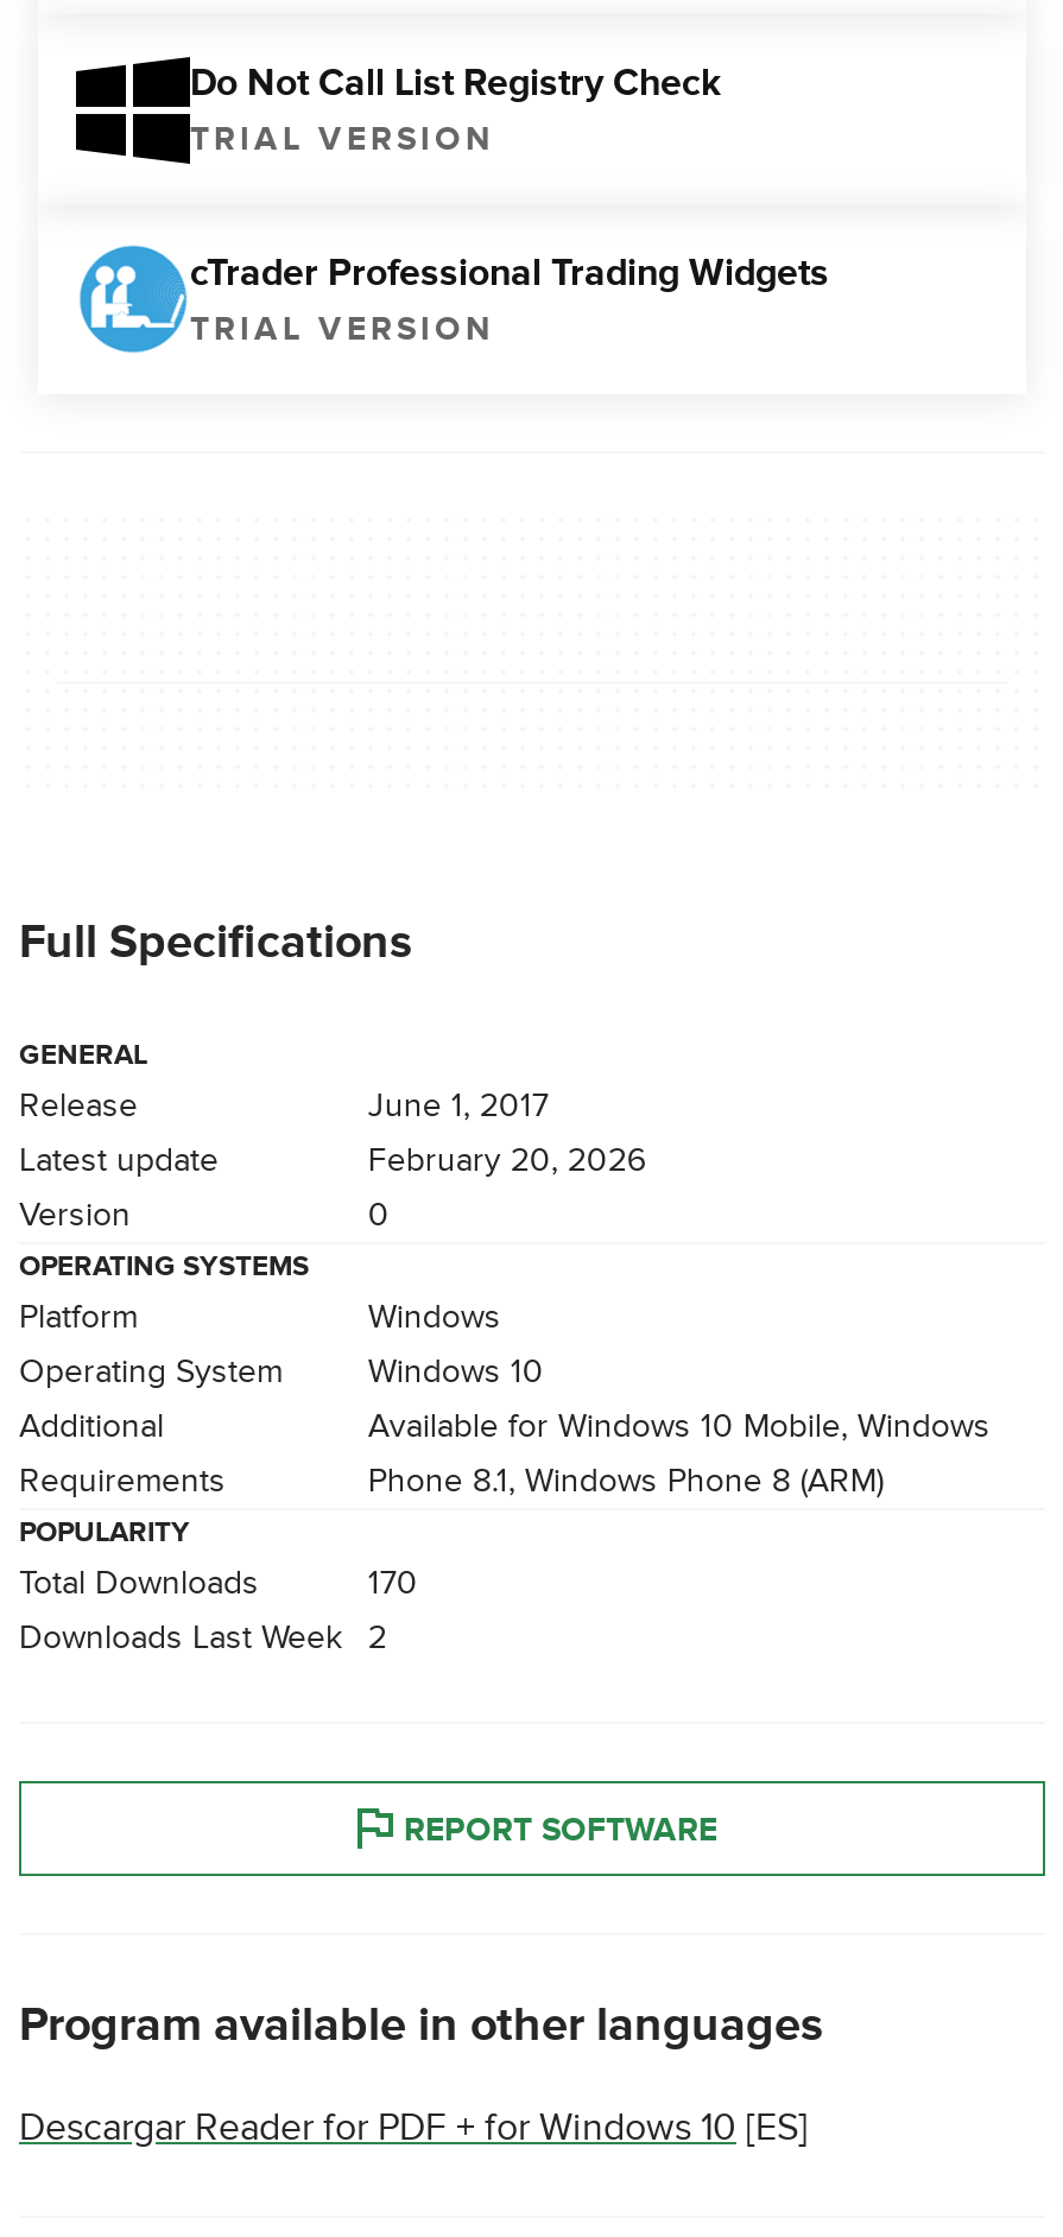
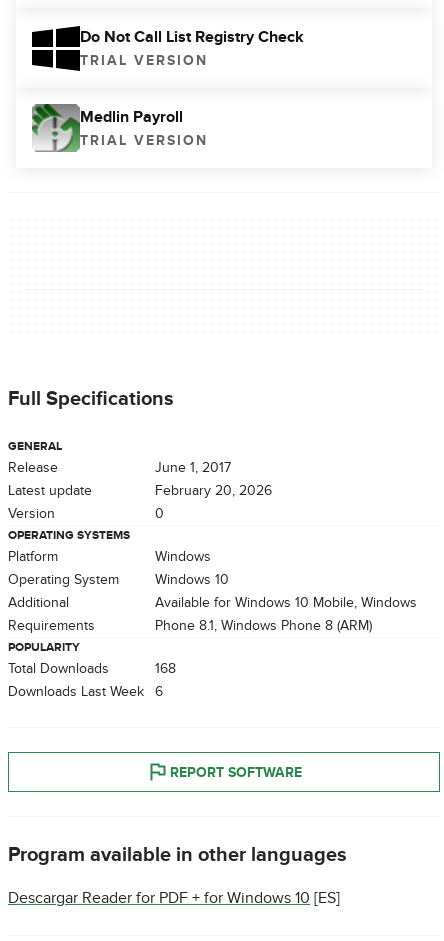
- [image]
- cTrader Professional Trading Widgets
+ [image]
+ Medlin Payroll

- 170
+ 168

- Downloads Last Week 2
+ Downloads Last Week 6
